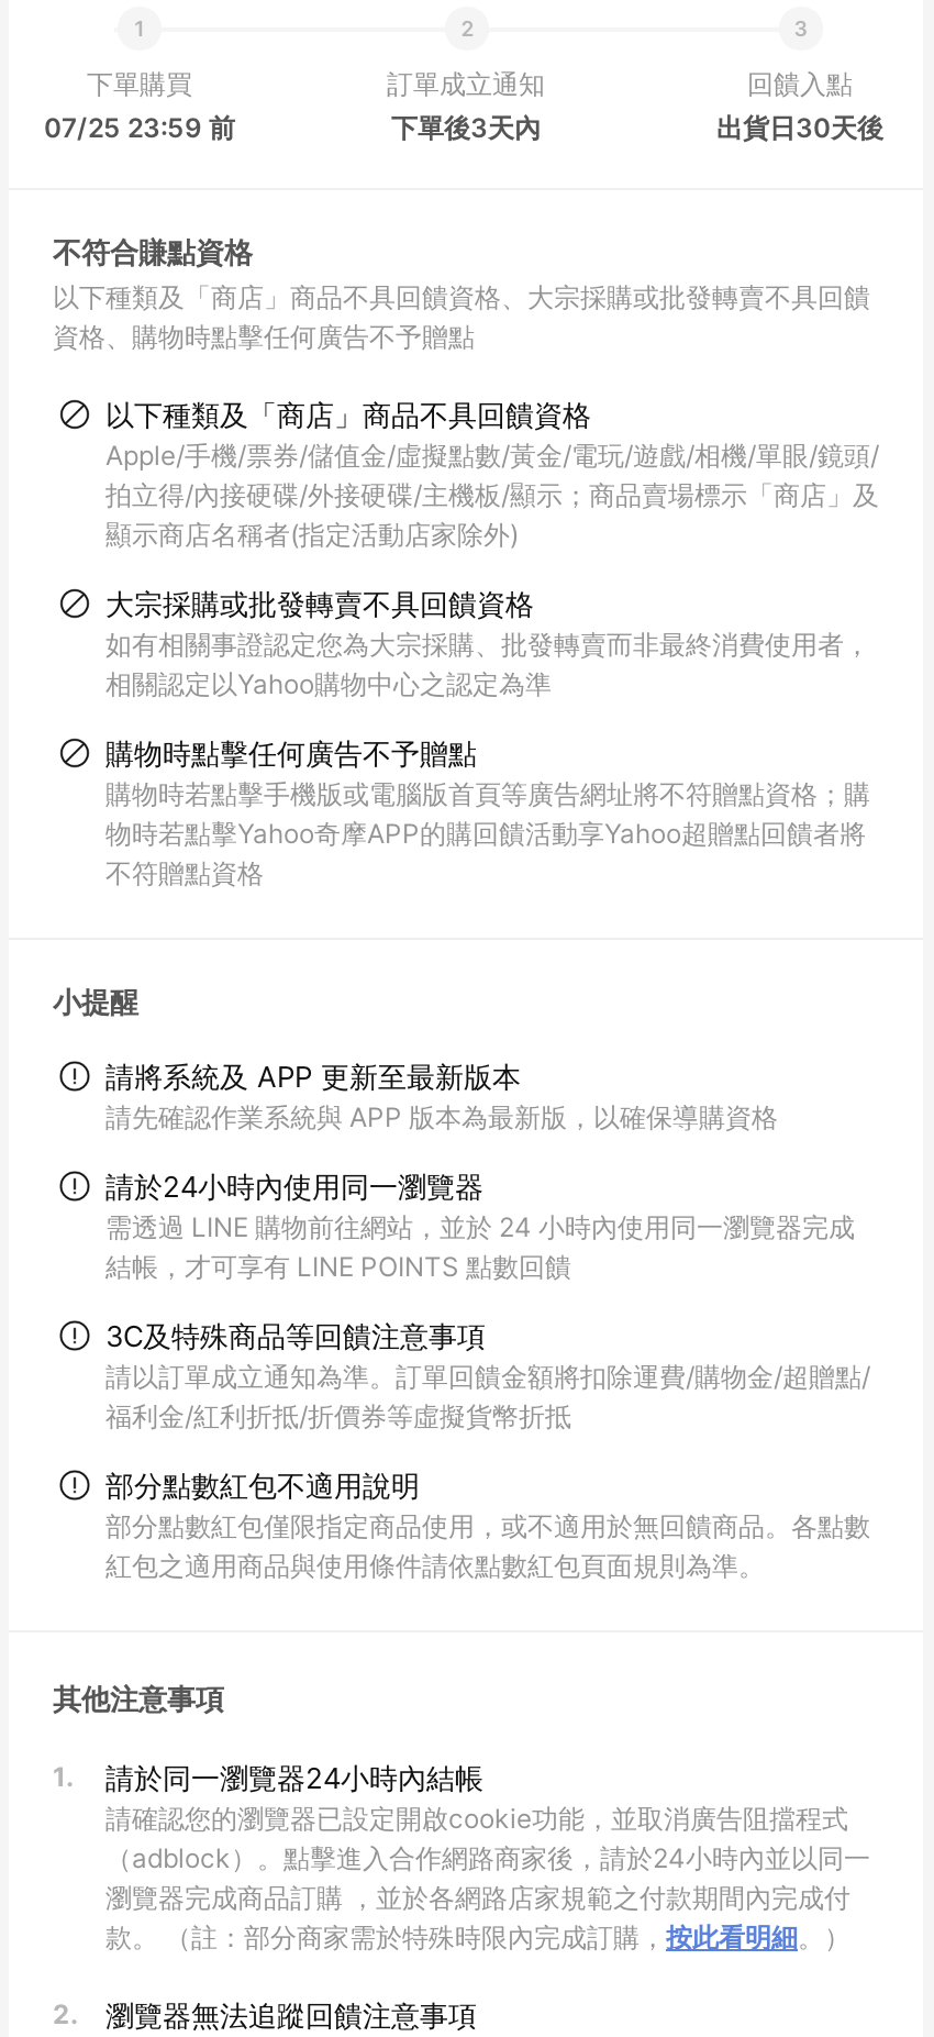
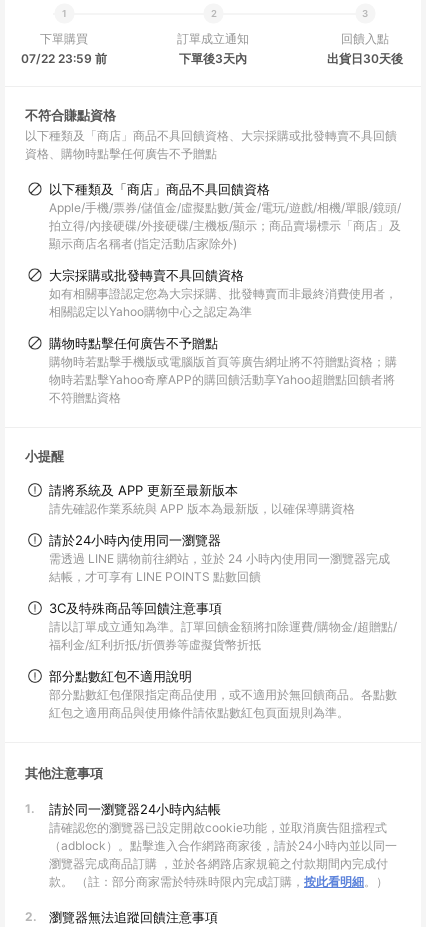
- 07/25 23:59 前
+ 07/22 23:59 前
